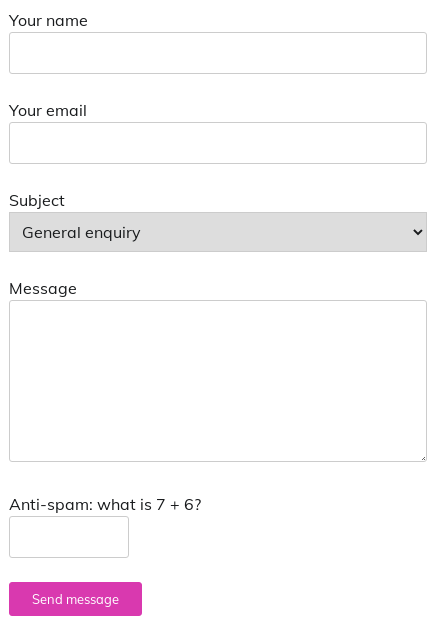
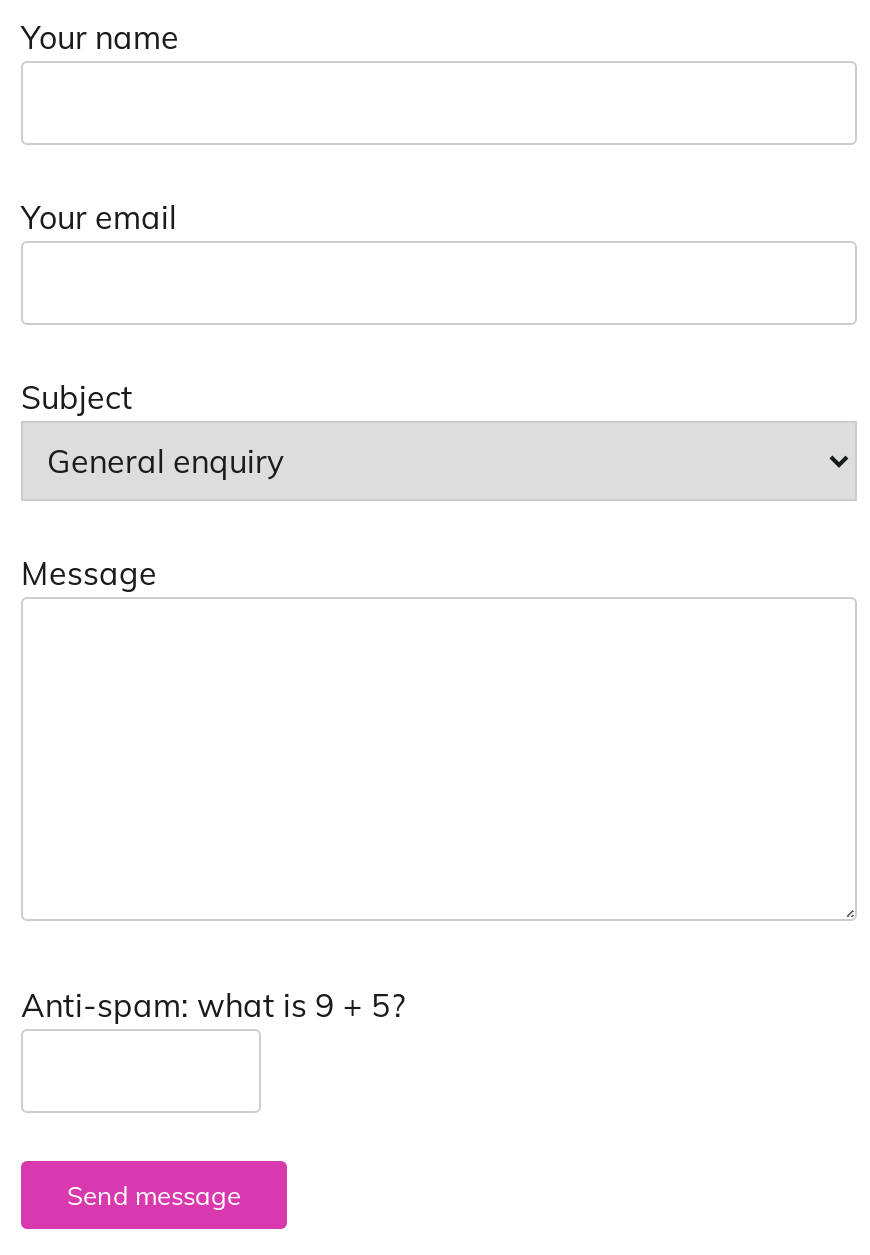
- Anti-spam: what is 7 + 6?
+ Anti-spam: what is 9 + 5?
